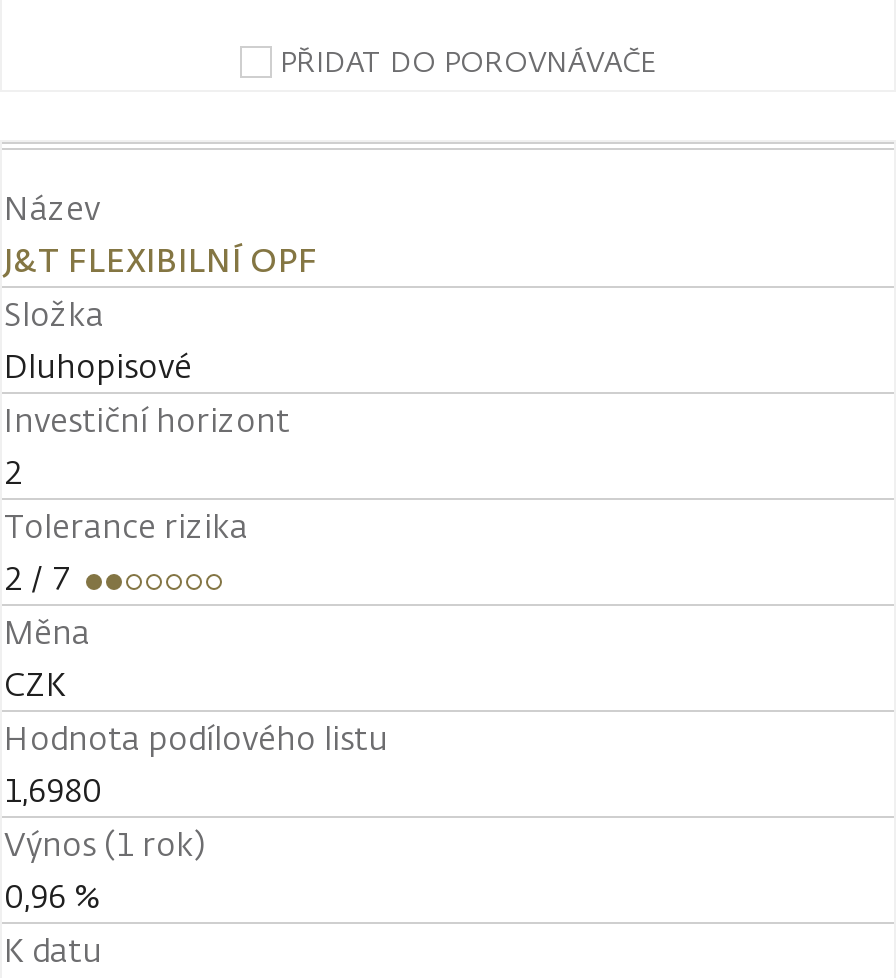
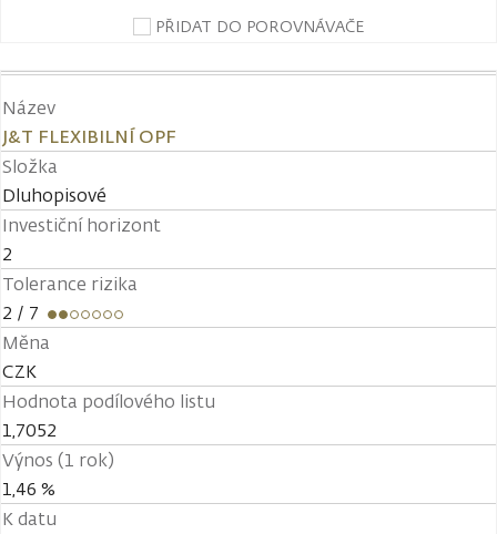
- 1,6980
+ 1,7052

- 0,96 %
+ 1,46 %
